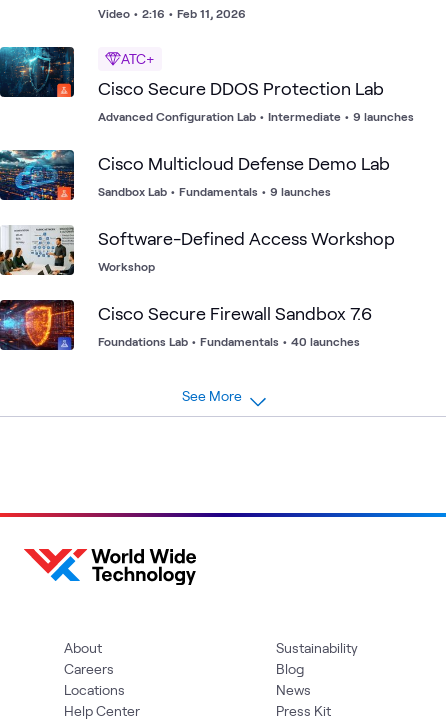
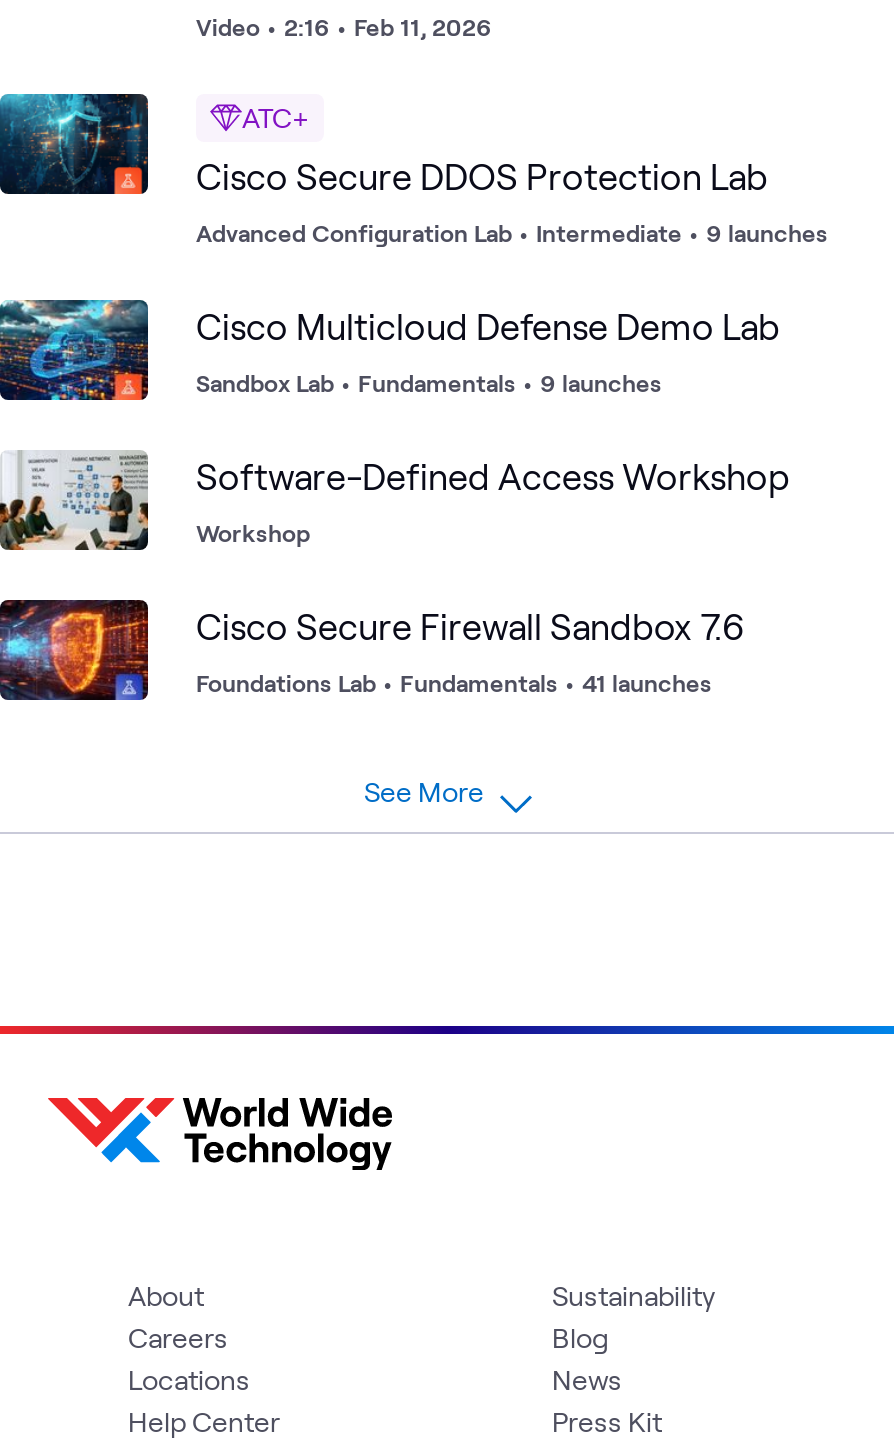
- Foundations Lab • Fundamentals • 40 launches
+ Foundations Lab • Fundamentals • 41 launches
